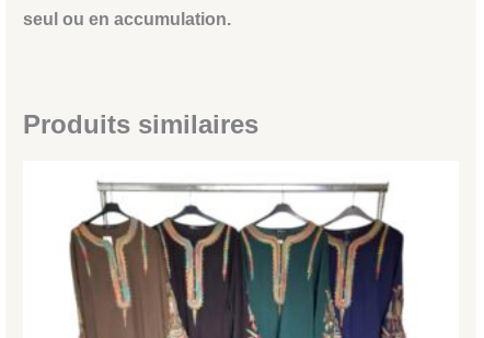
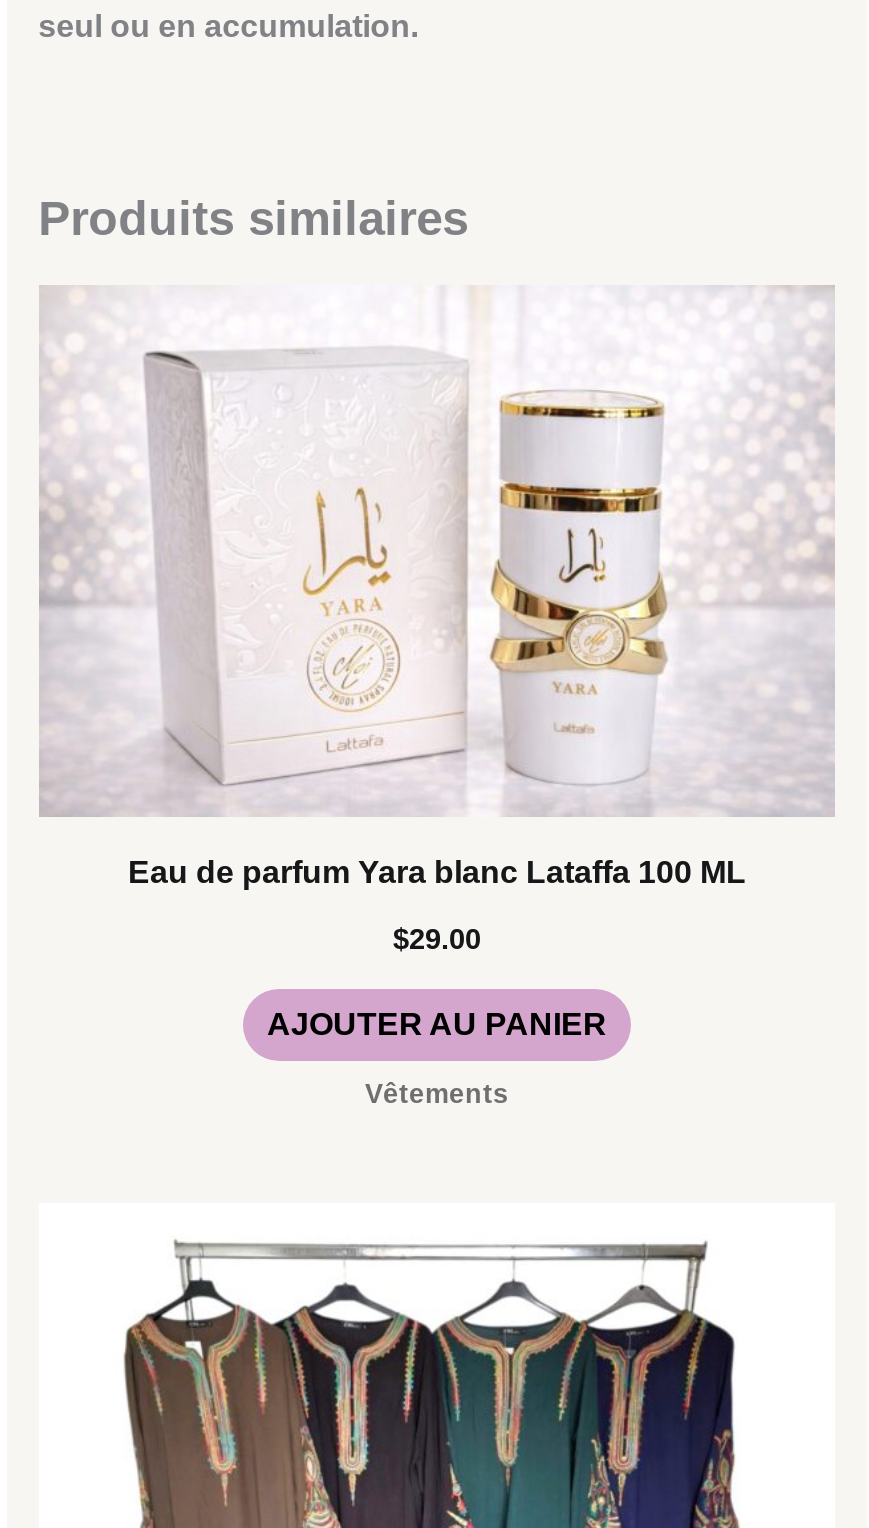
+ [image]
+ Eau de parfum Yara blanc Lataffa 100 ML
+ $29.00
+ AJOUTER AU PANIER
+ Vêtements
